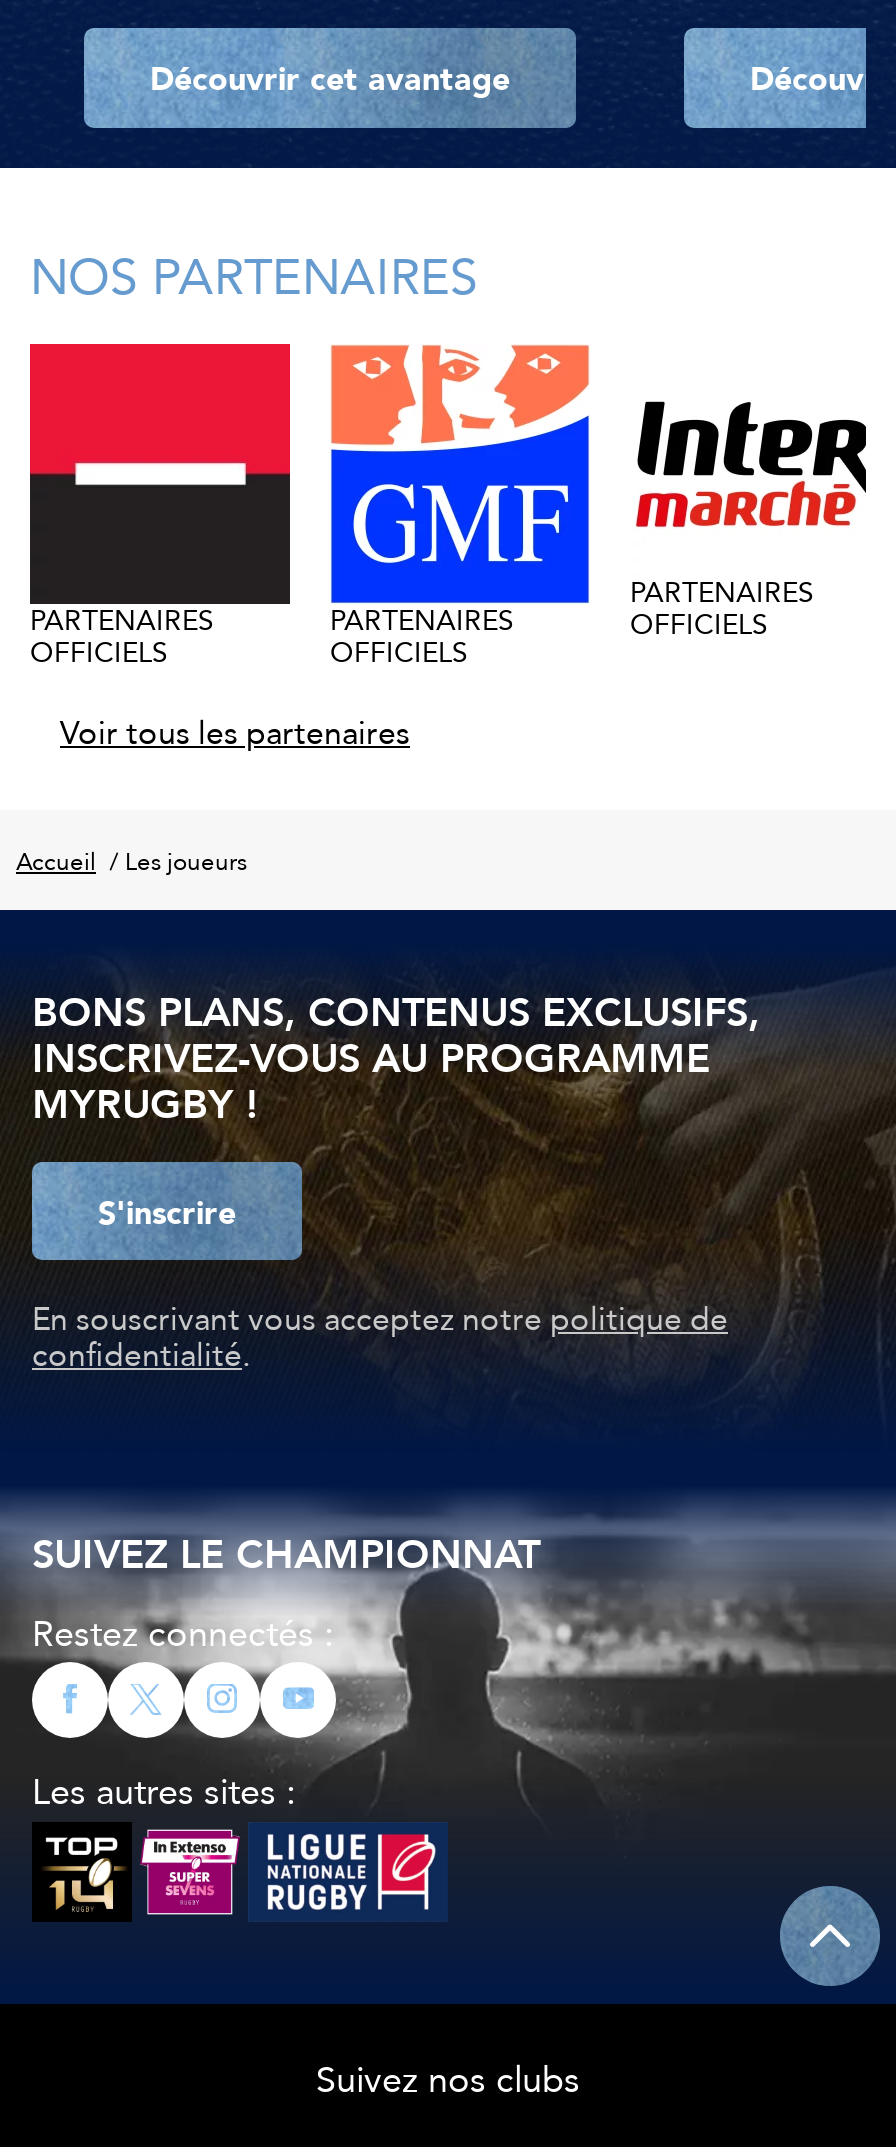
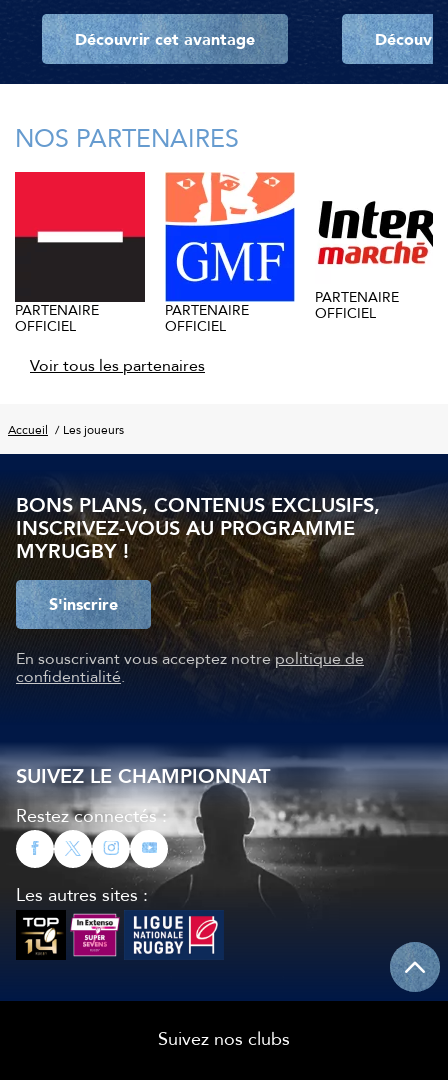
- PARTENAIRES
- OFFICIELS
+ PARTENAIRE
+ OFFICIEL

- PARTENAIRES
- OFFICIELS
+ PARTENAIRE
+ OFFICIEL

- PARTENAIRES
- OFFICIELS
+ PARTENAIRE
+ OFFICIEL
